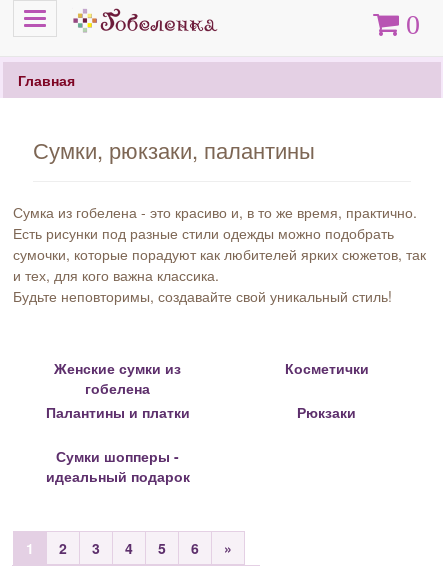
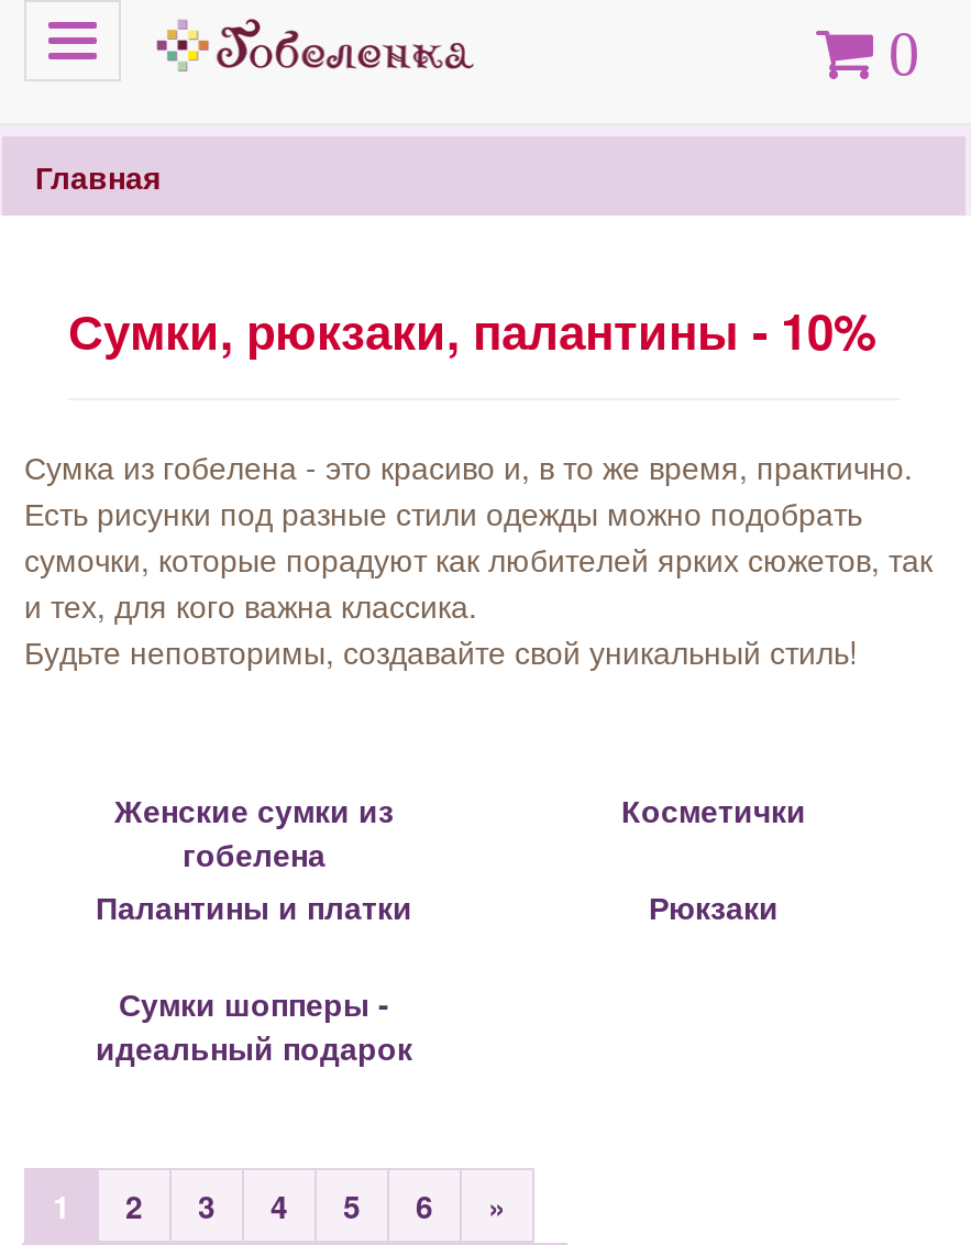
- Сумки, рюкзаки, палантины
+ Сумки, рюкзаки, палантины - 10%
